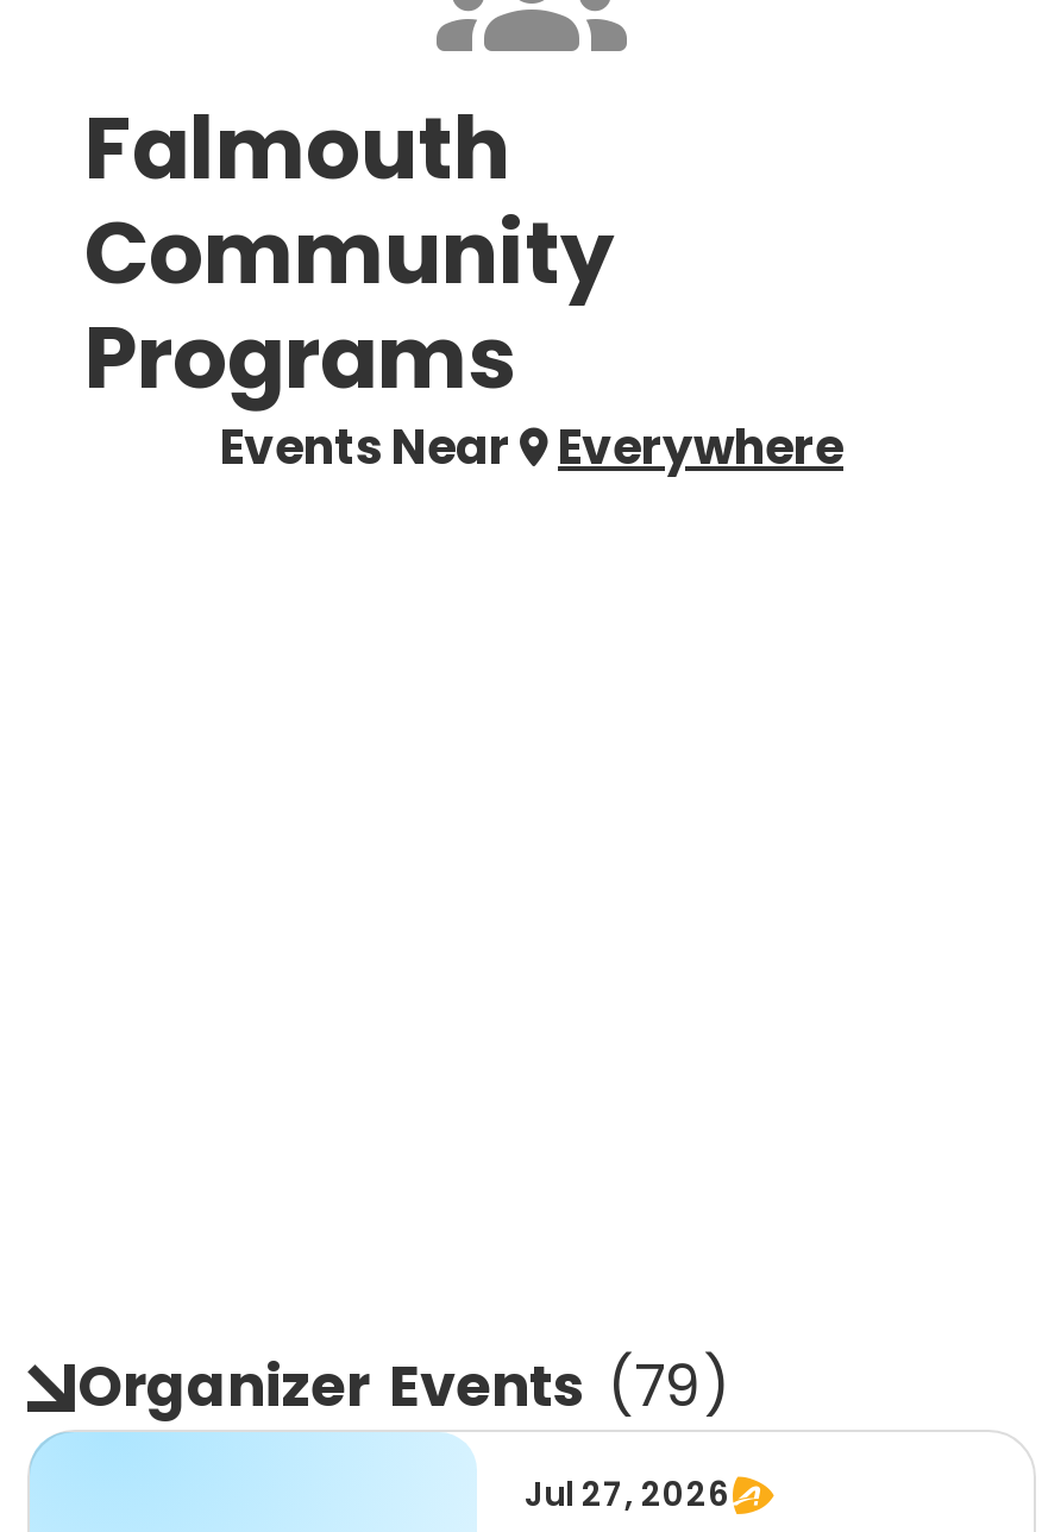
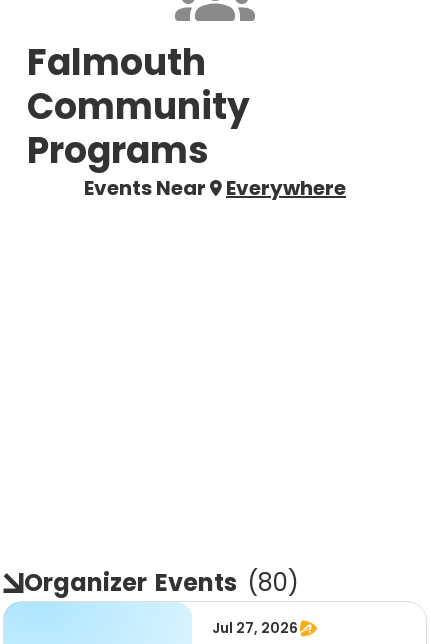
- Organizer Events (79)
+ Organizer Events (80)
